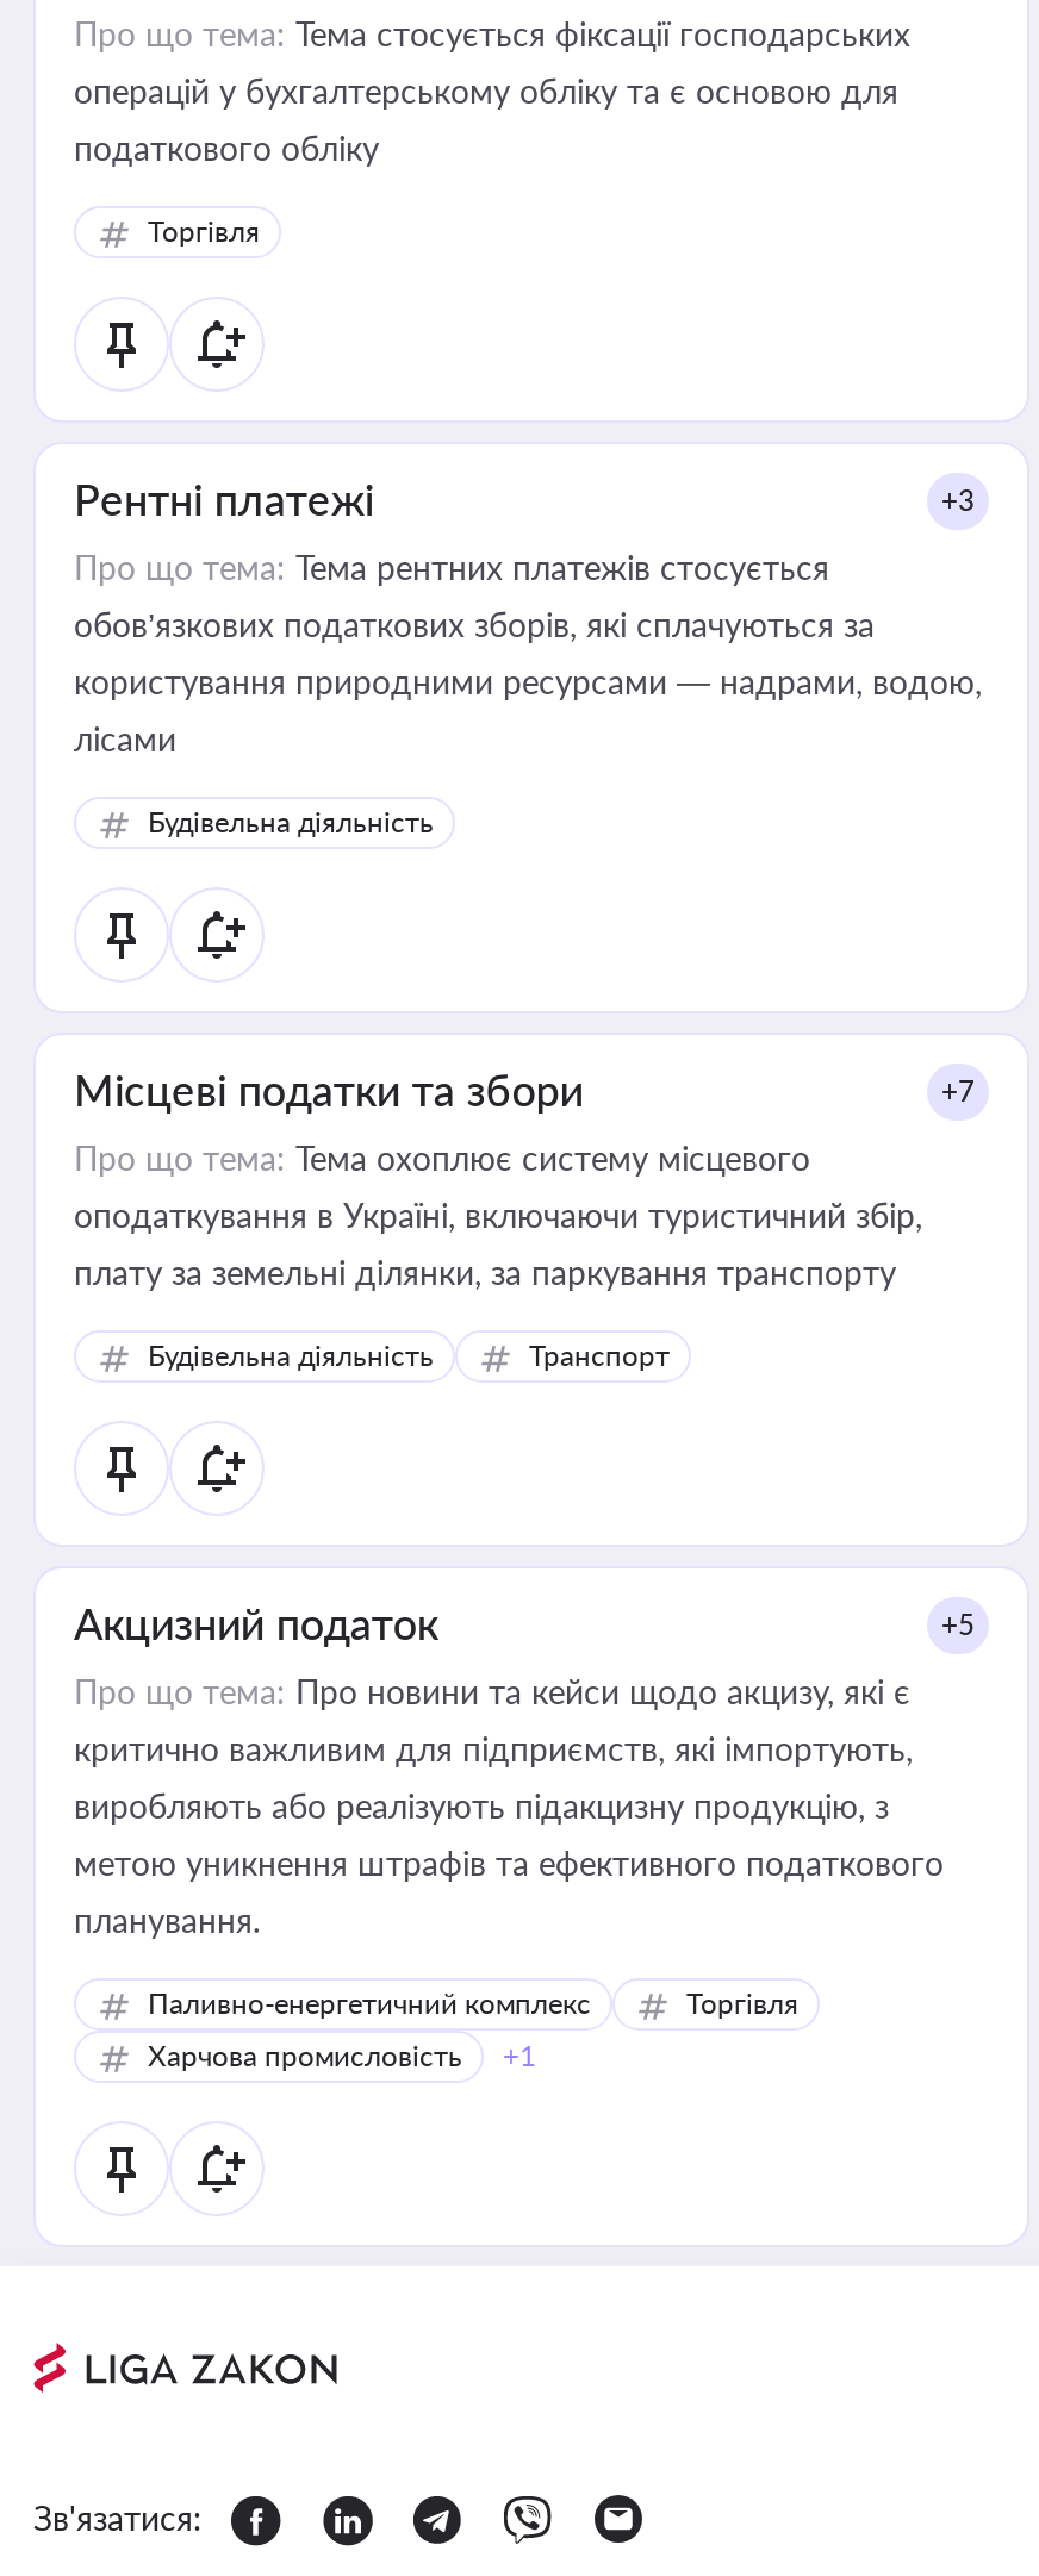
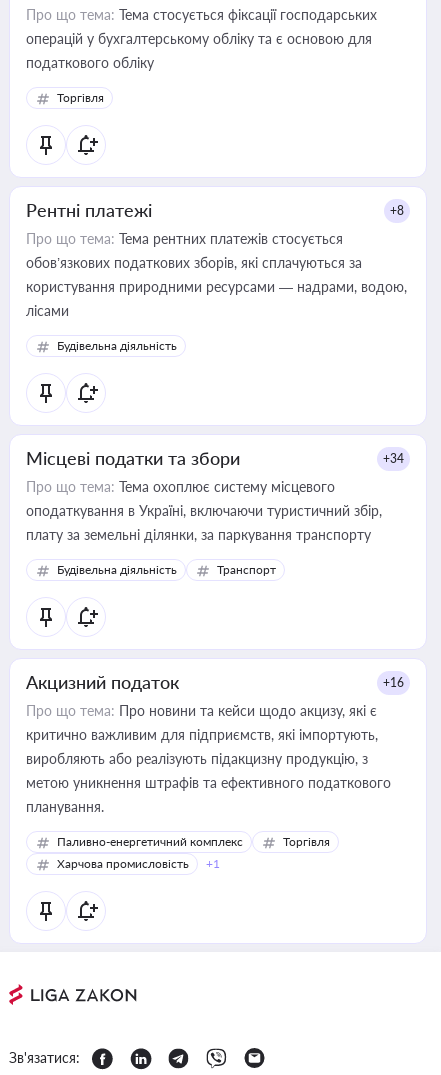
- +3
+ +8

- +7
+ +34

- +5
+ +16
